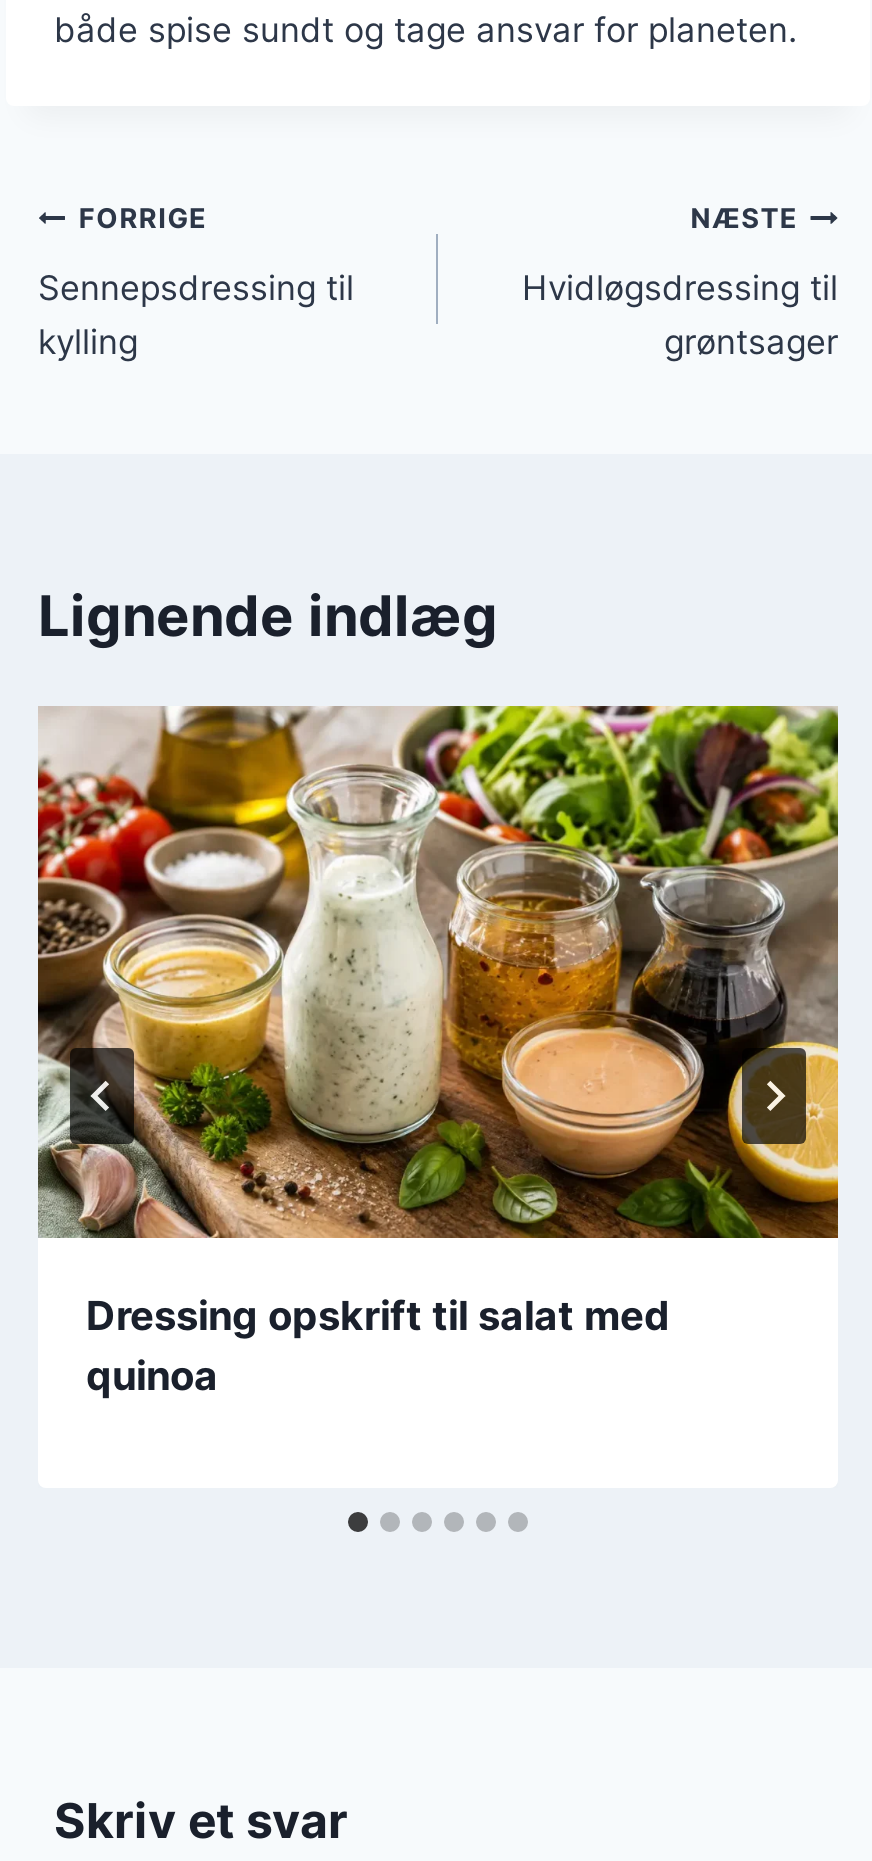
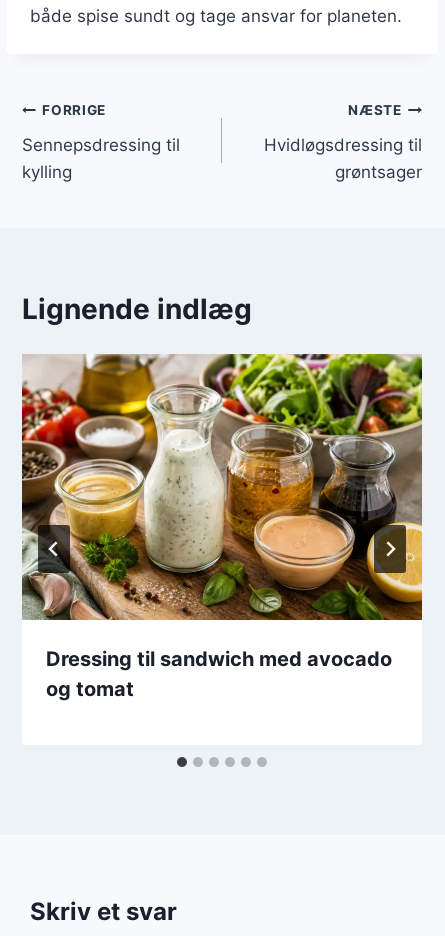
- Dressing opskrift til salat med
- quinoa
+ Dressing til sandwich med avocado
+ og tomat
